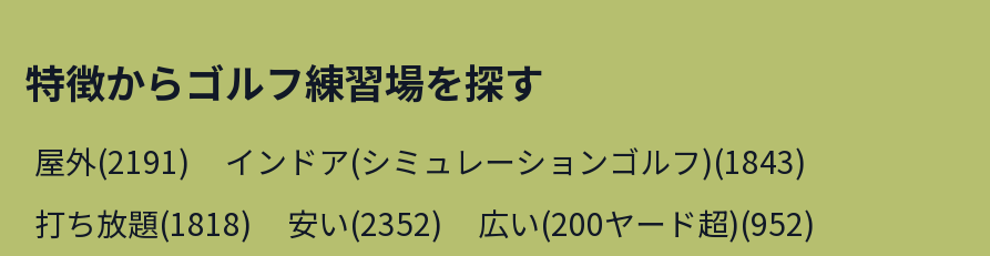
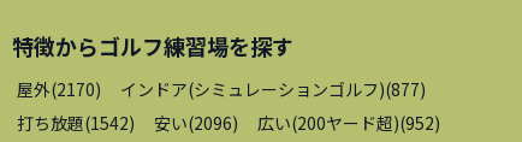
- 屋外(2191)
+ 屋外(2170)

- インドア(シミュレーションゴルフ)(1843)
+ インドア(シミュレーションゴルフ)(877)

- 打ち放題(1818)
+ 打ち放題(1542)

- 安い(2352)
+ 安い(2096)
